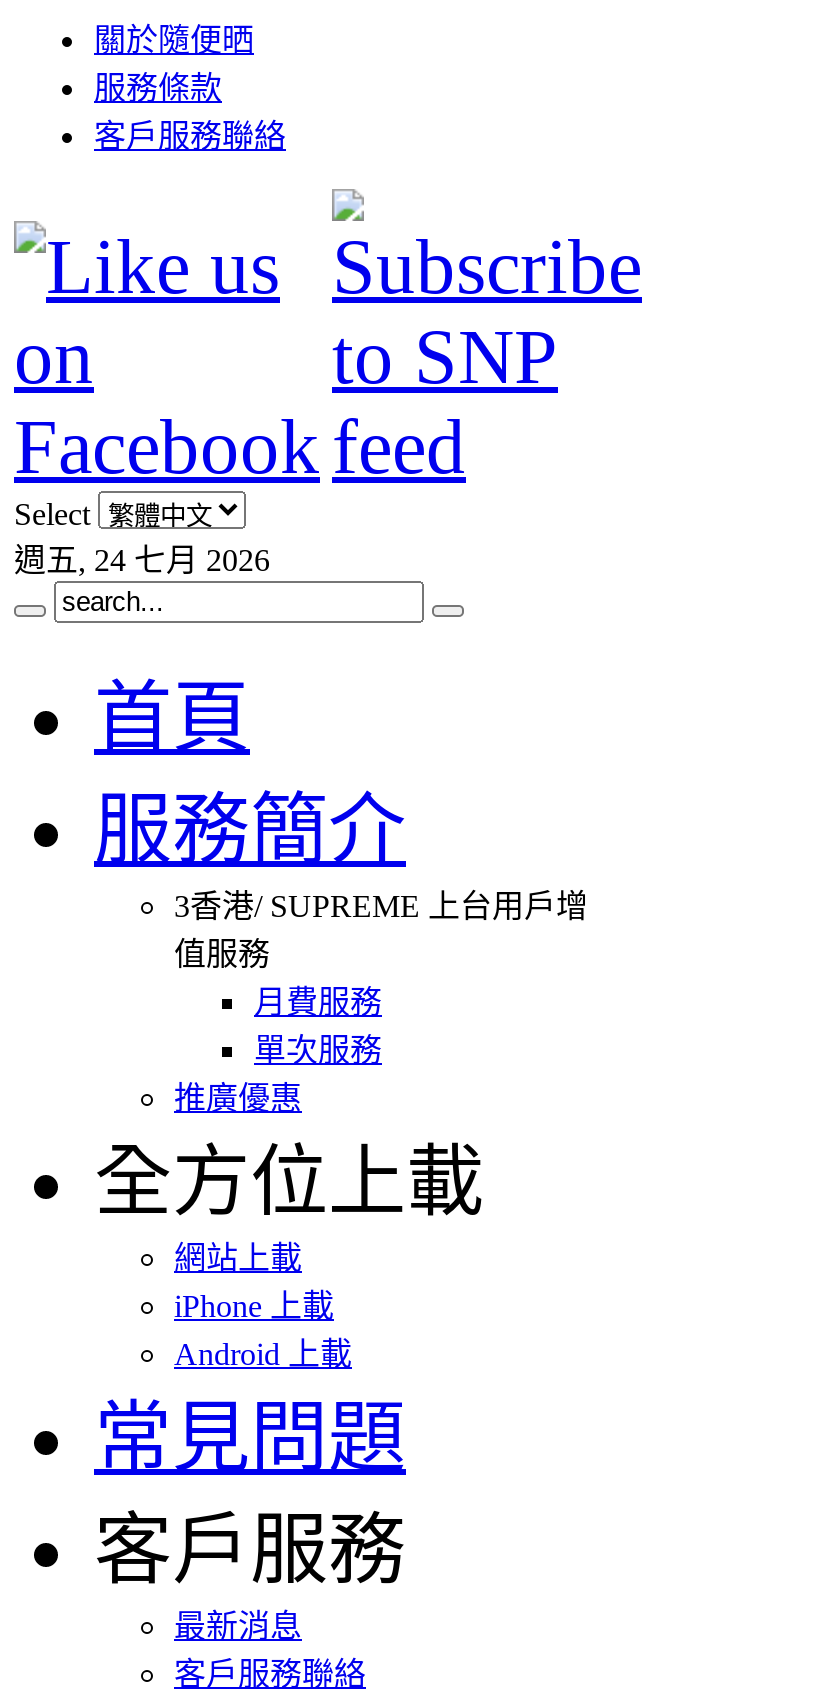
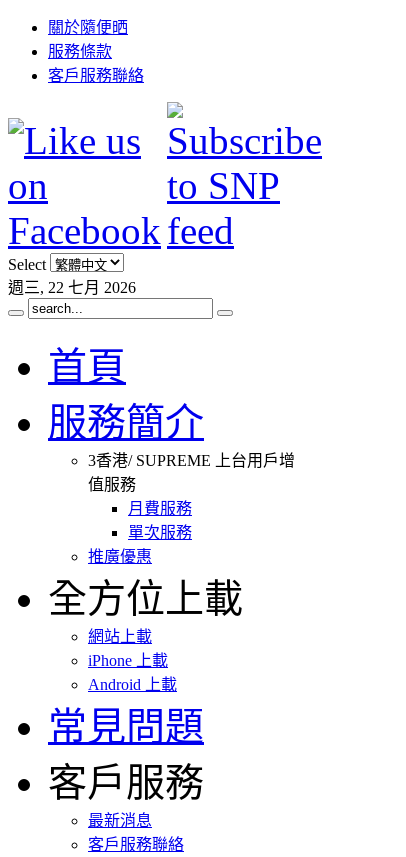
- 週五, 24 七月 2026
+ 週三, 22 七月 2026
